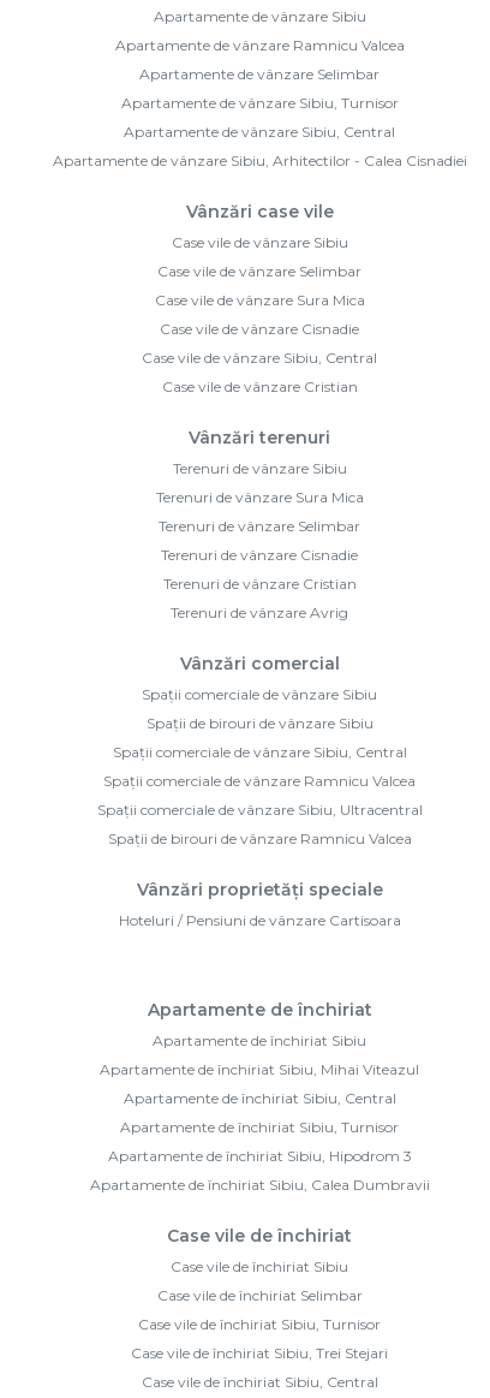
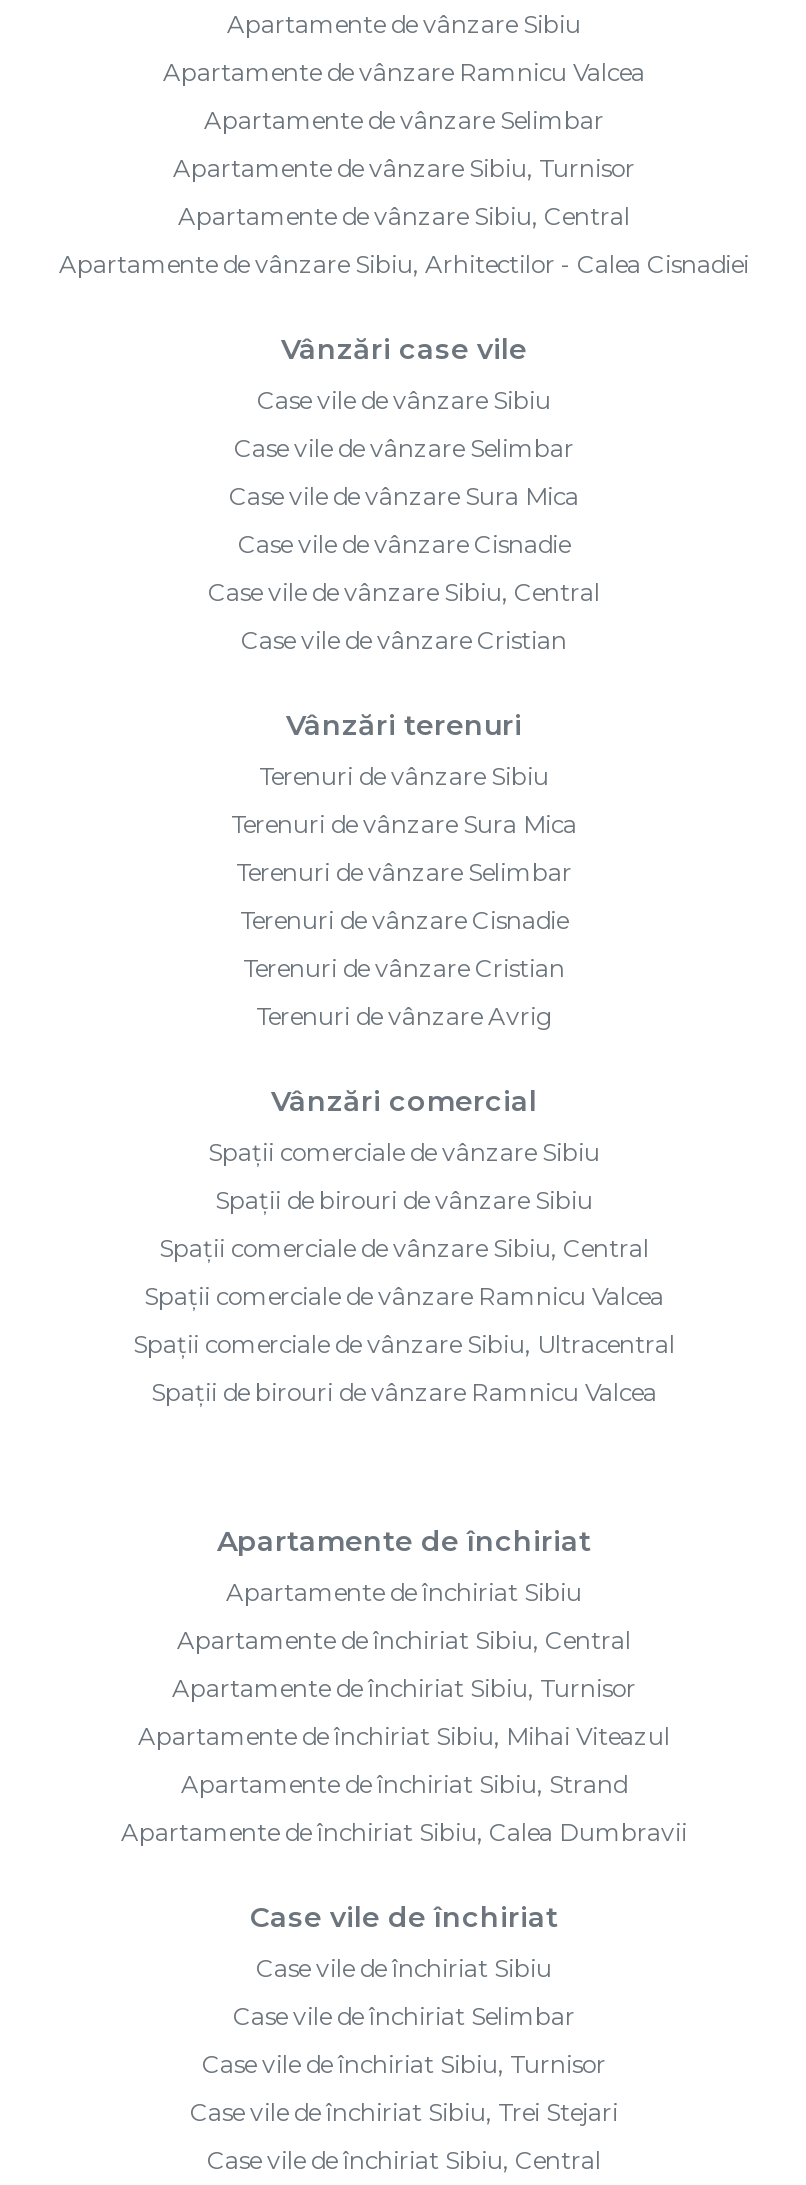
- Vânzări proprietăți speciale
- Hoteluri / Pensiuni de vânzare Cartisoara

moved down: Apartamente de închiriat Sibiu, Mihai Viteazul

moved up: Apartamente de închiriat Sibiu, Central | Apartamente de închiriat Sibiu, Turnisor

- Apartamente de închiriat Sibiu, Hipodrom 3
+ Apartamente de închiriat Sibiu, Strand
